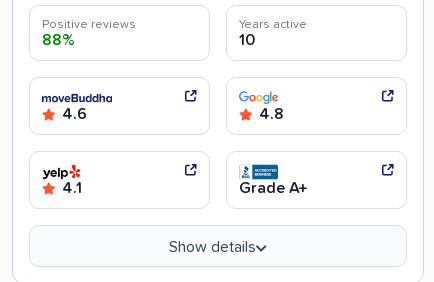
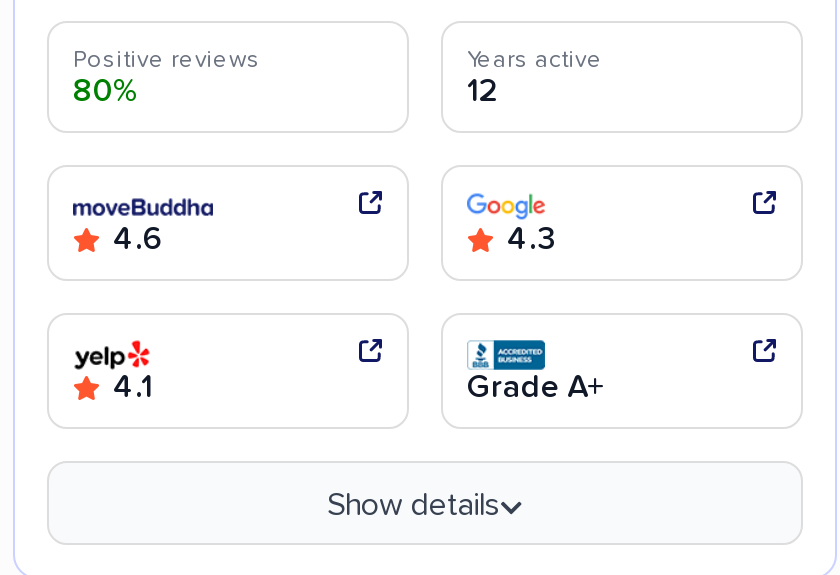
- 88%
+ 80%

- 10
+ 12

- 4.8
+ 4.3
